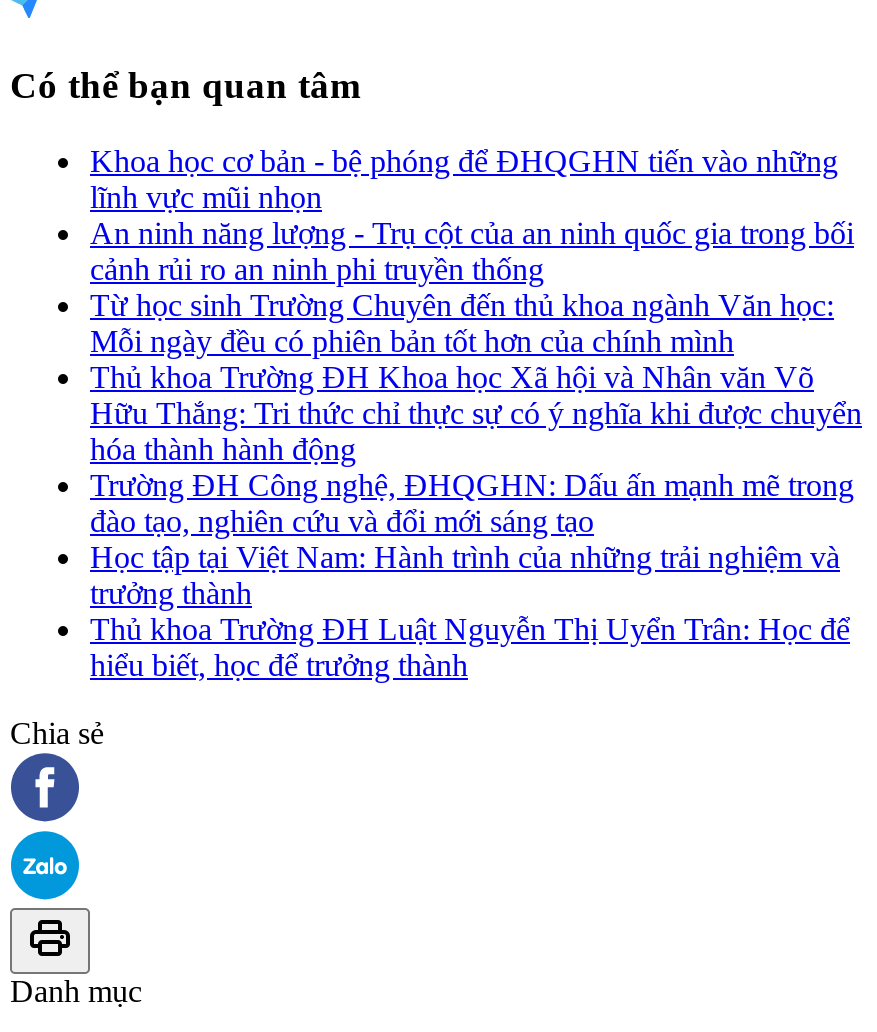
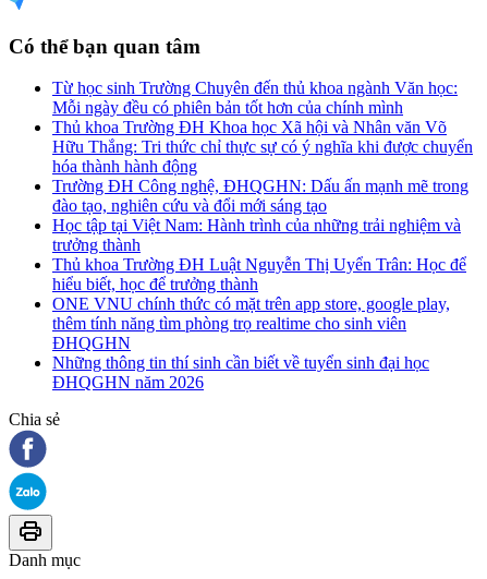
- Khoa học cơ bản - bệ phóng để ĐHQGHN tiến vào những
- lĩnh vực mũi nhọn
- An ninh năng lượng - Trụ cột của an ninh quốc gia trong bối
- cảnh rủi ro an ninh phi truyền thống

moved up: Từ học sinh Trường Chuyên đến thủ khoa ngành Văn học: | Mỗi ngày đều có phiên bản tốt hơn của chính mình | Thủ khoa Trường ĐH Khoa học Xã hội và Nhân văn Võ | ... | Thủ khoa Trường ĐH Luật Nguyễn Thị Uyển Trân: Học để | hiểu biết, học để trưởng thành

+ ONE VNU chính thức có mặt trên app store, google play,
+ thêm tính năng tìm phòng trọ realtime cho sinh viên
+ ĐHQGHN
+ Những thông tin thí sinh cần biết về tuyển sinh đại học
+ ĐHQGHN năm 2026
